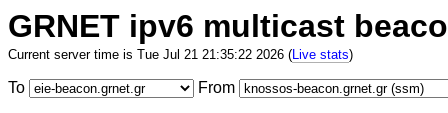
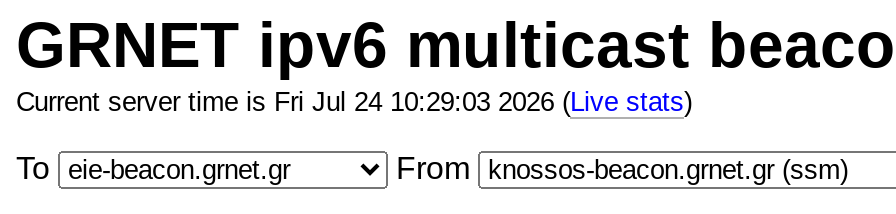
- Current server time is Tue Jul 21 21:35:22 2026 (Live stats)
+ Current server time is Fri Jul 24 10:29:03 2026 (Live stats)
